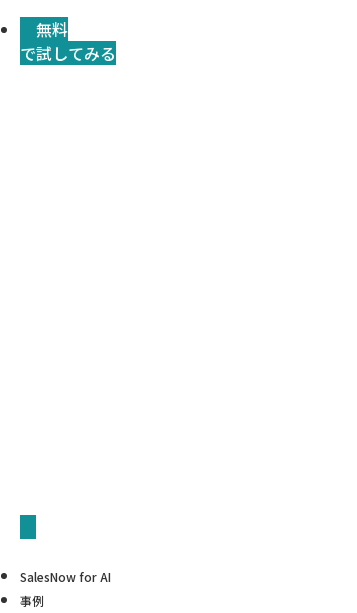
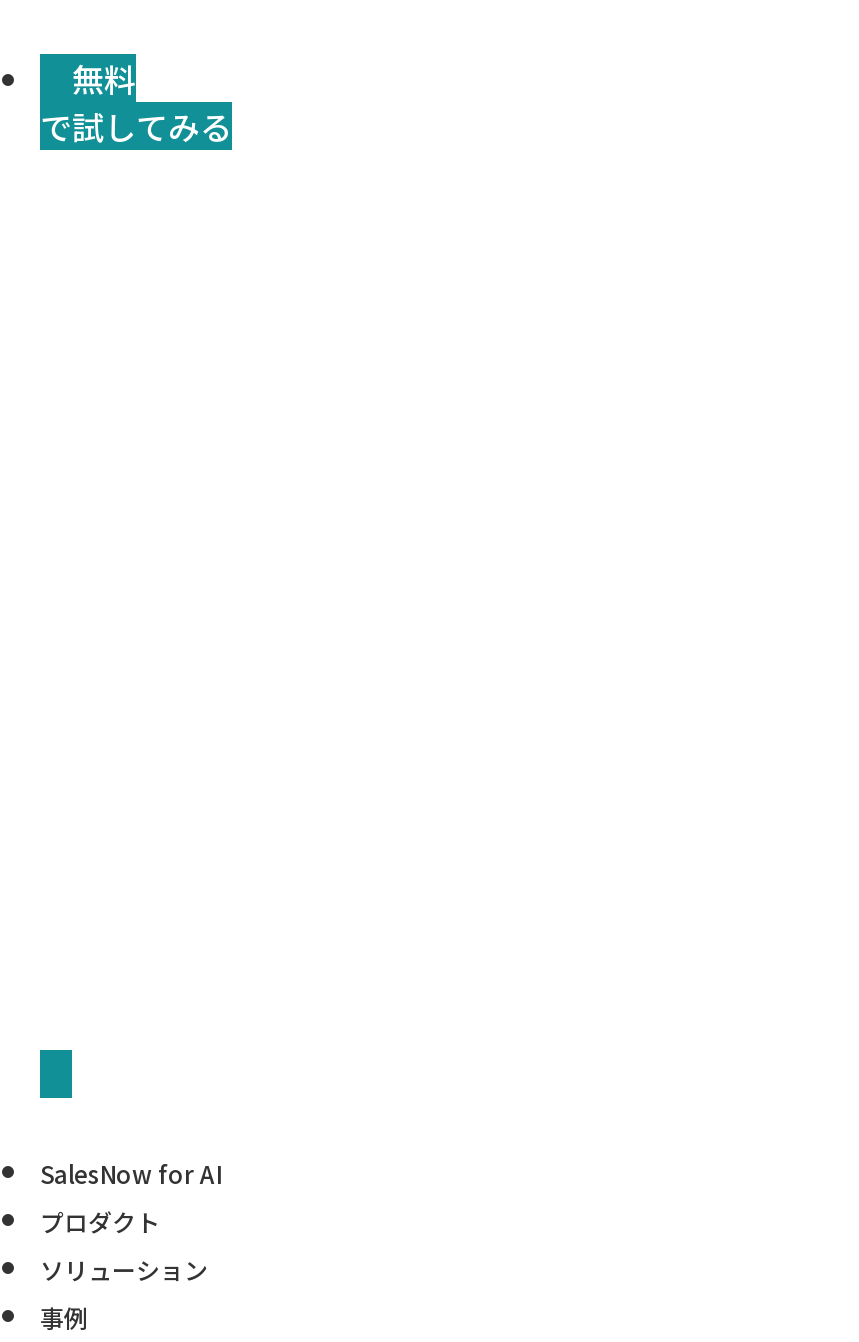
+ プロダクト
+ ソリューション
